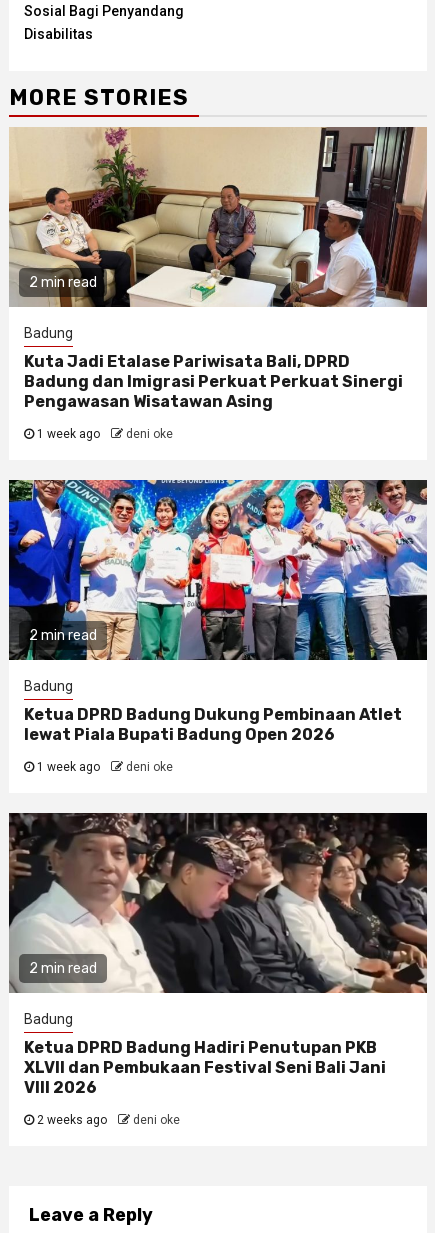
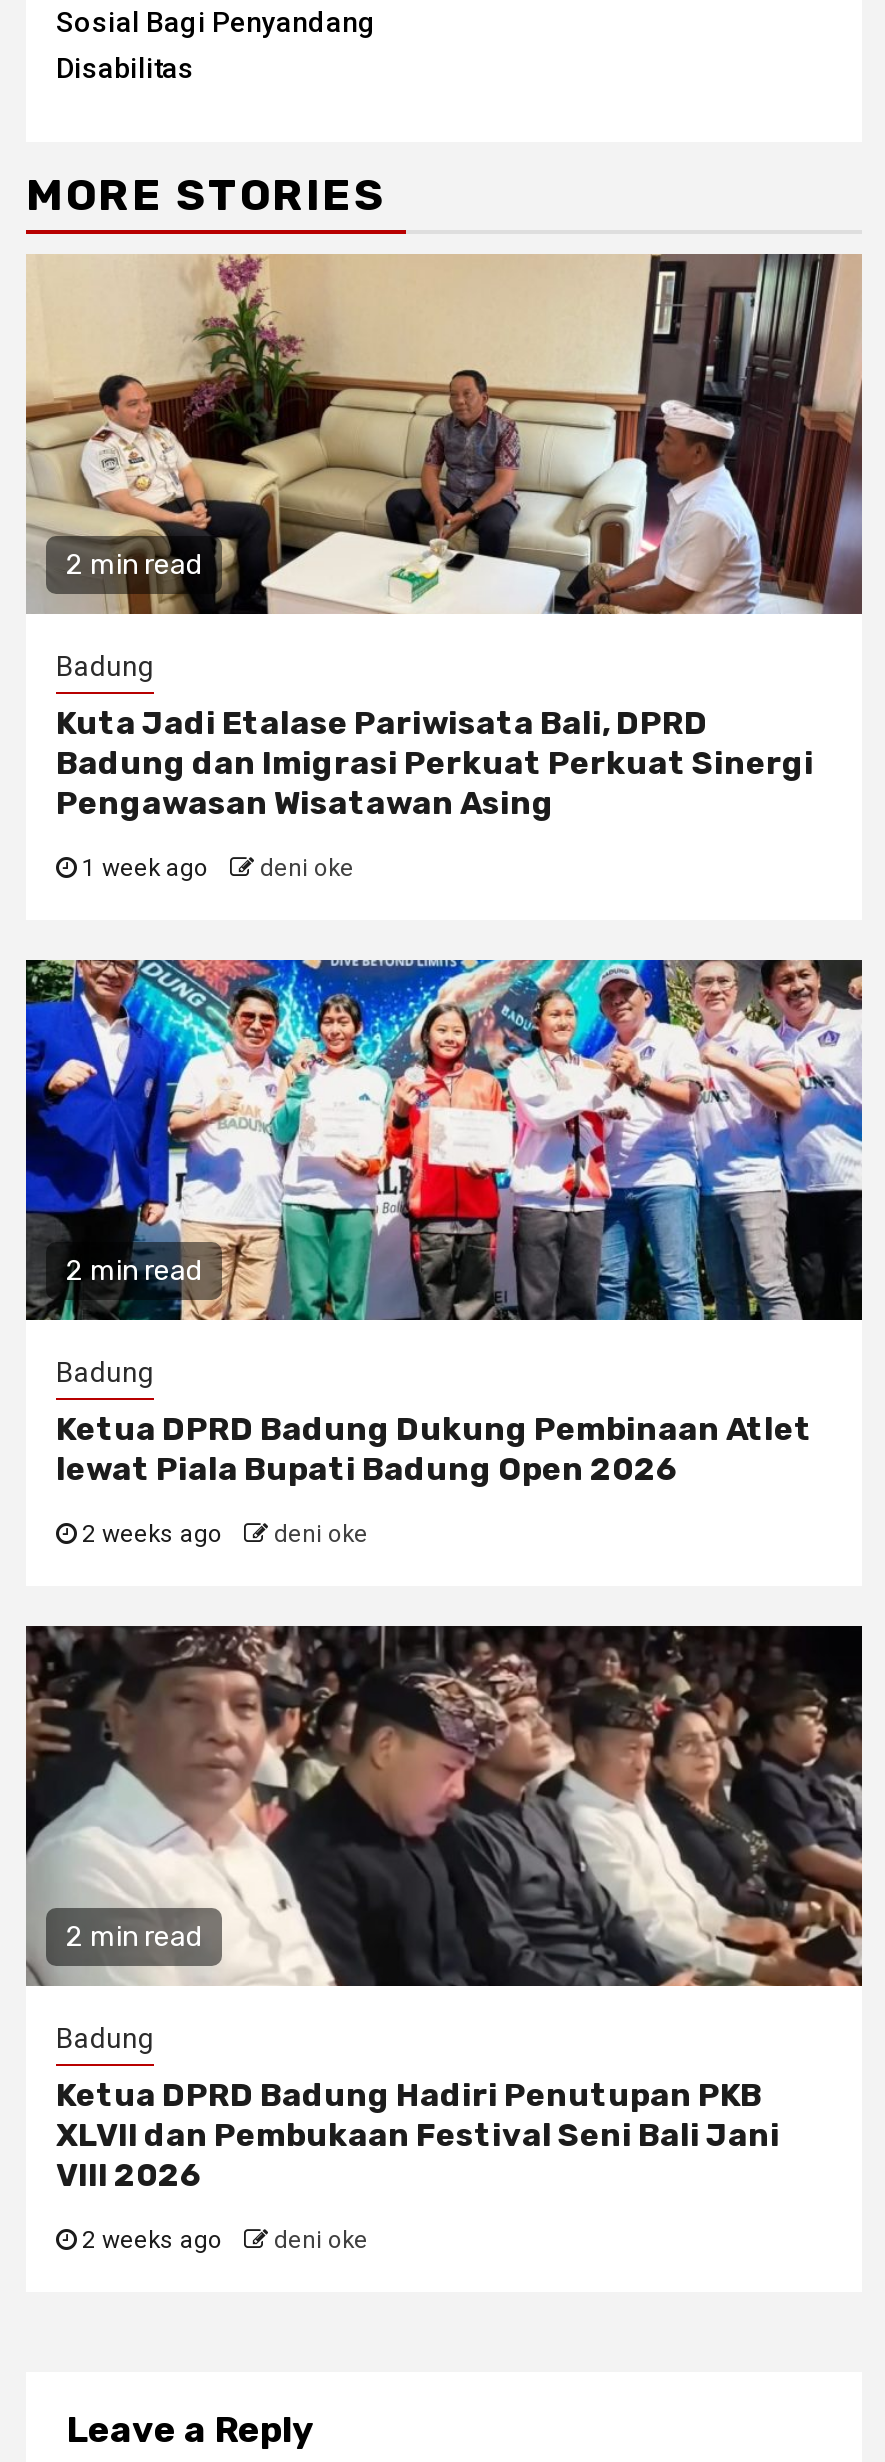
- 1 week ago deni oke
+ 2 weeks ago deni oke
